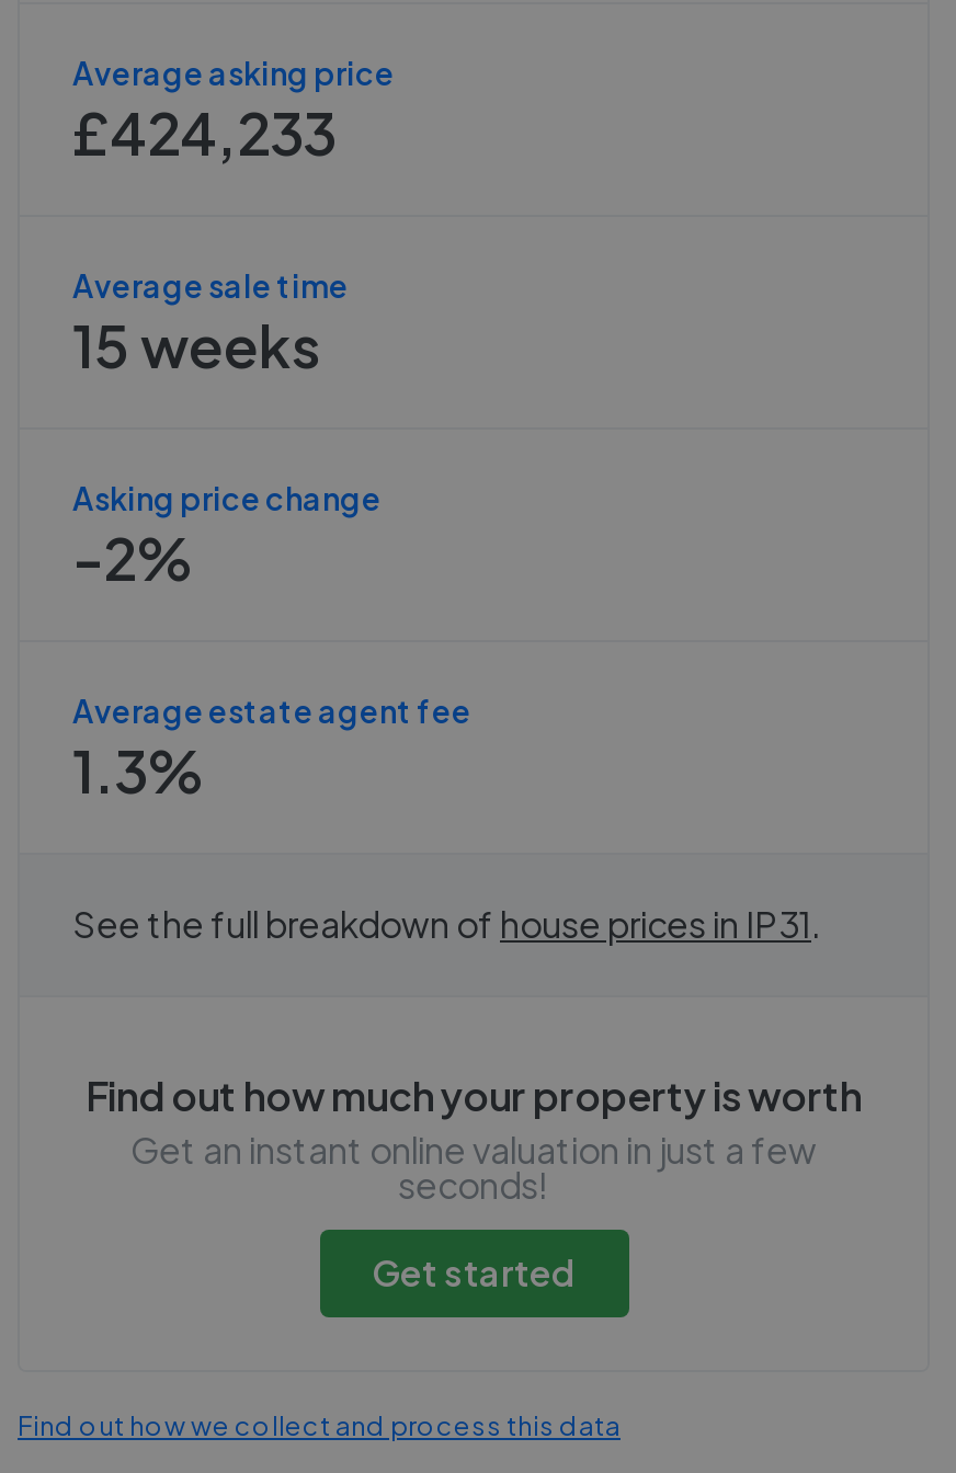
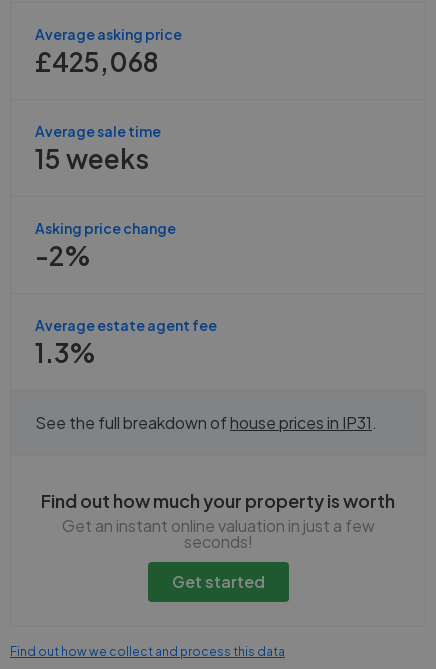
- £424,233
+ £425,068
